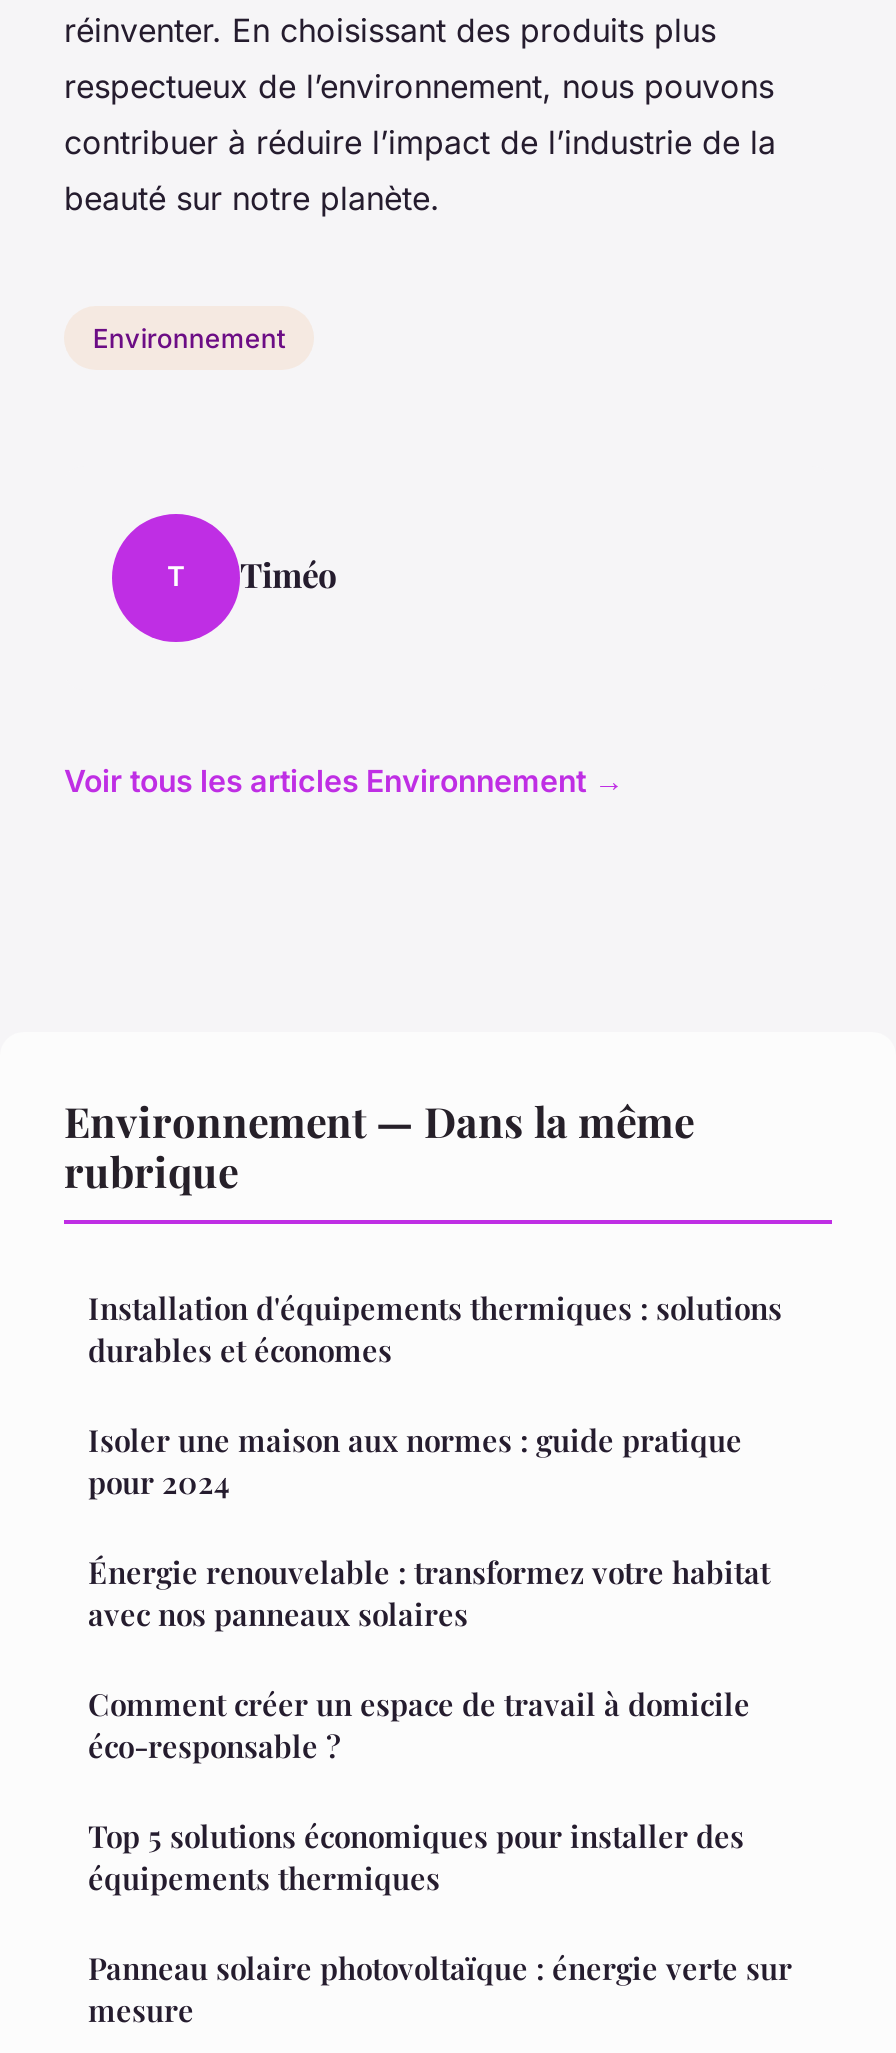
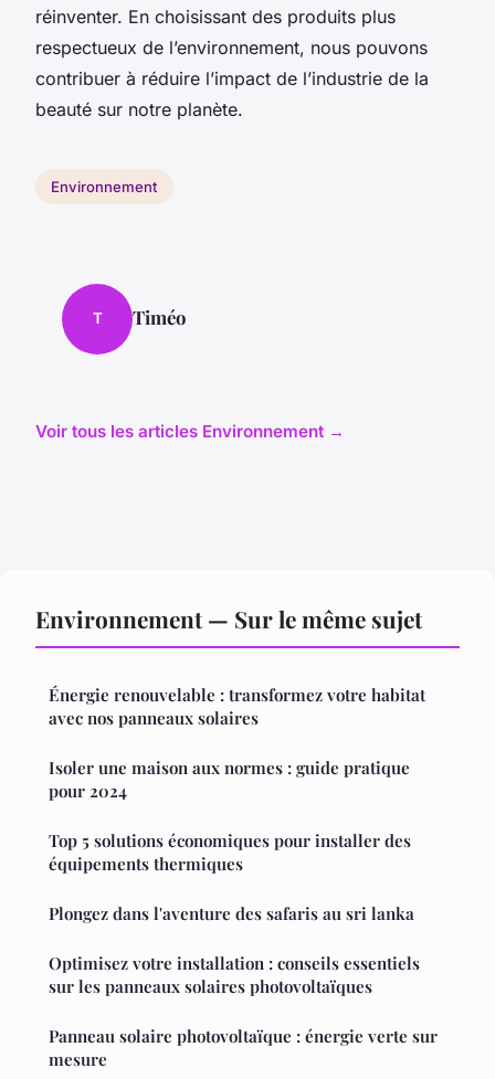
- Environnement — Dans la même
- rubrique
- Installation d'équipements thermiques : solutions
- durables et économes
+ Environnement — Sur le même sujet

moved down: Isoler une maison aux normes : guide pratique | pour 2024

moved up: Énergie renouvelable : transformez votre habitat | avec nos panneaux solaires

- Comment créer un espace de travail à domicile
- éco-responsable ?

moved up: Top 5 solutions économiques pour installer des | équipements thermiques

+ Plongez dans l'aventure des safaris au sri lanka
+ Optimisez votre installation : conseils essentiels
+ sur les panneaux solaires photovoltaïques
